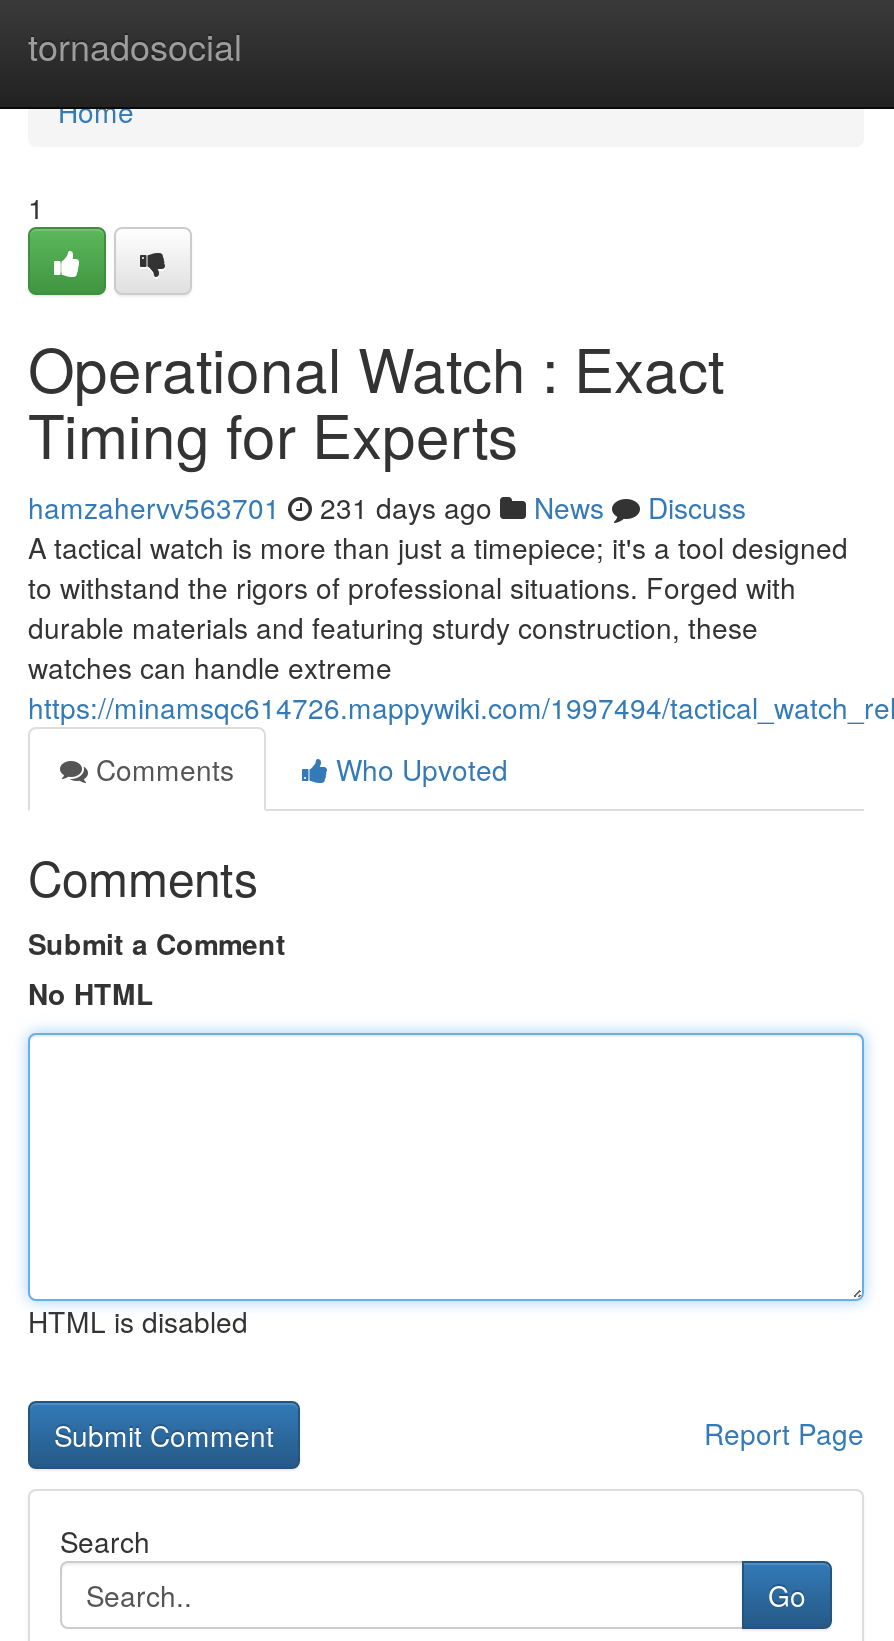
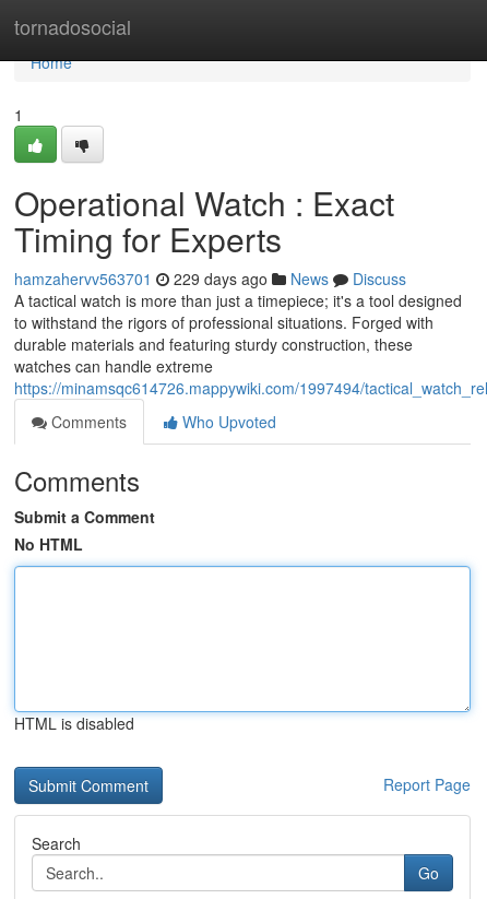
- hamzahervv563701 231 days ago News Discuss
+ hamzahervv563701 229 days ago News Discuss
